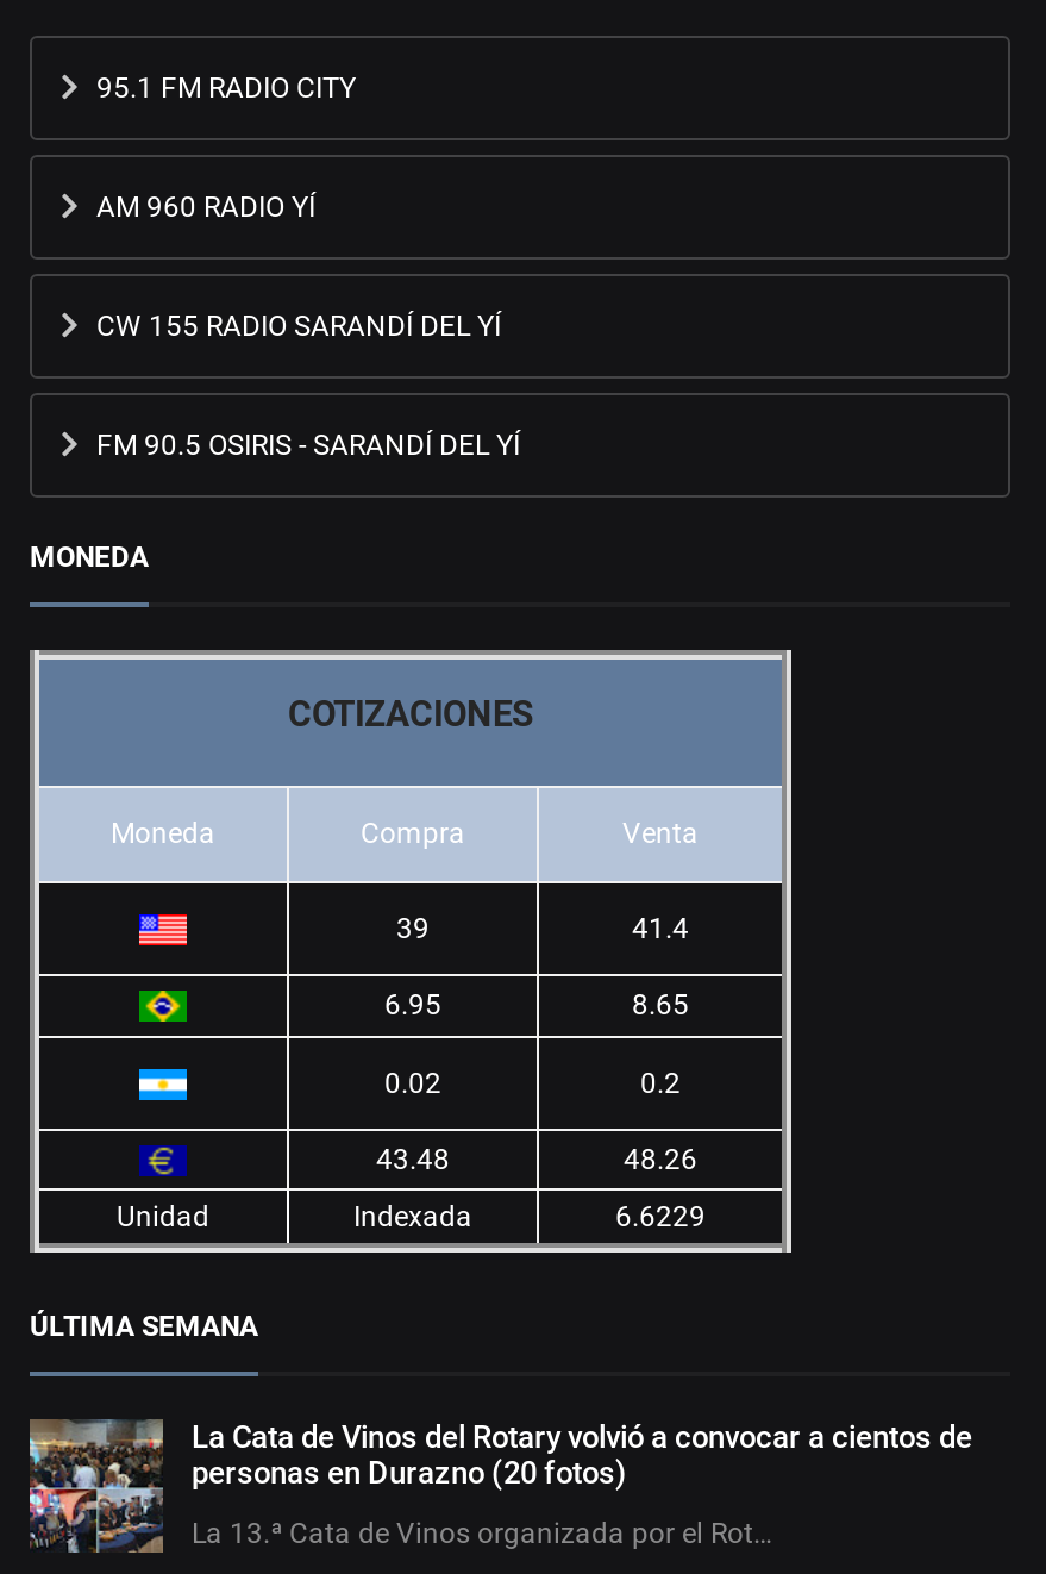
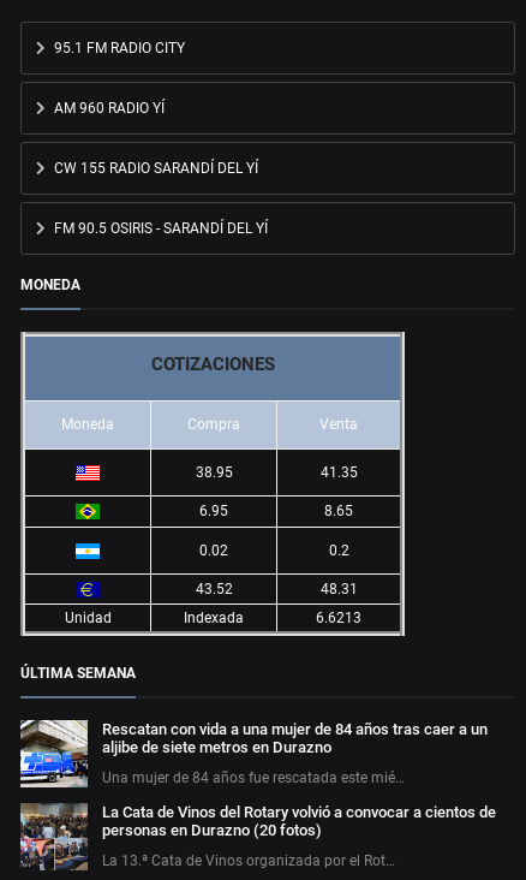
- 39
+ 38.95

- 41.4
+ 41.35

- 43.48
+ 43.52

- 48.26
+ 48.31

- 6.6229
+ 6.6213

+ [image]
+ Rescatan con vida a una mujer de 84 años tras caer a un
+ aljibe de siete metros en Durazno
+ Una mujer de 84 años fue rescatada este mié…
